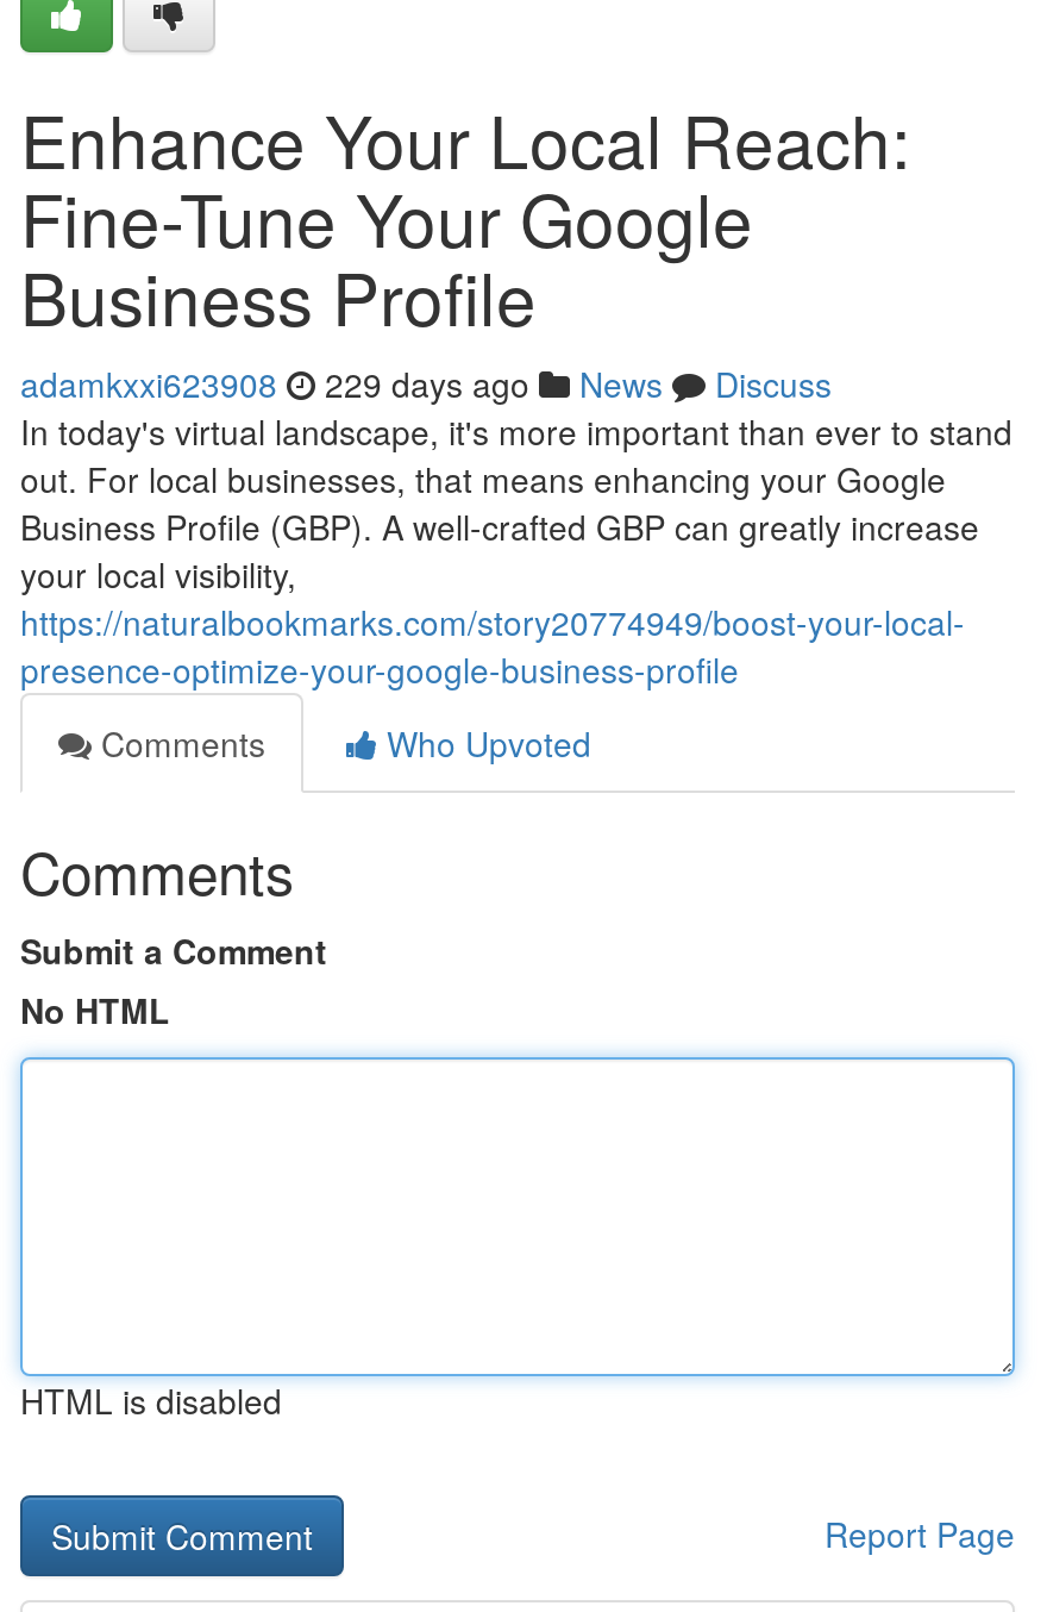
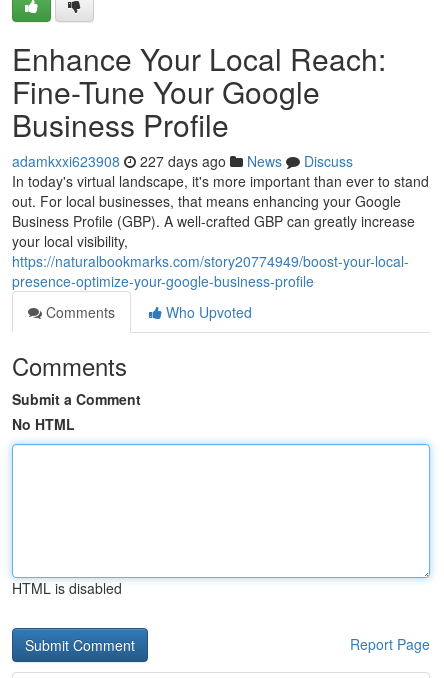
- adamkxxi623908 229 days ago News Discuss
+ adamkxxi623908 227 days ago News Discuss
